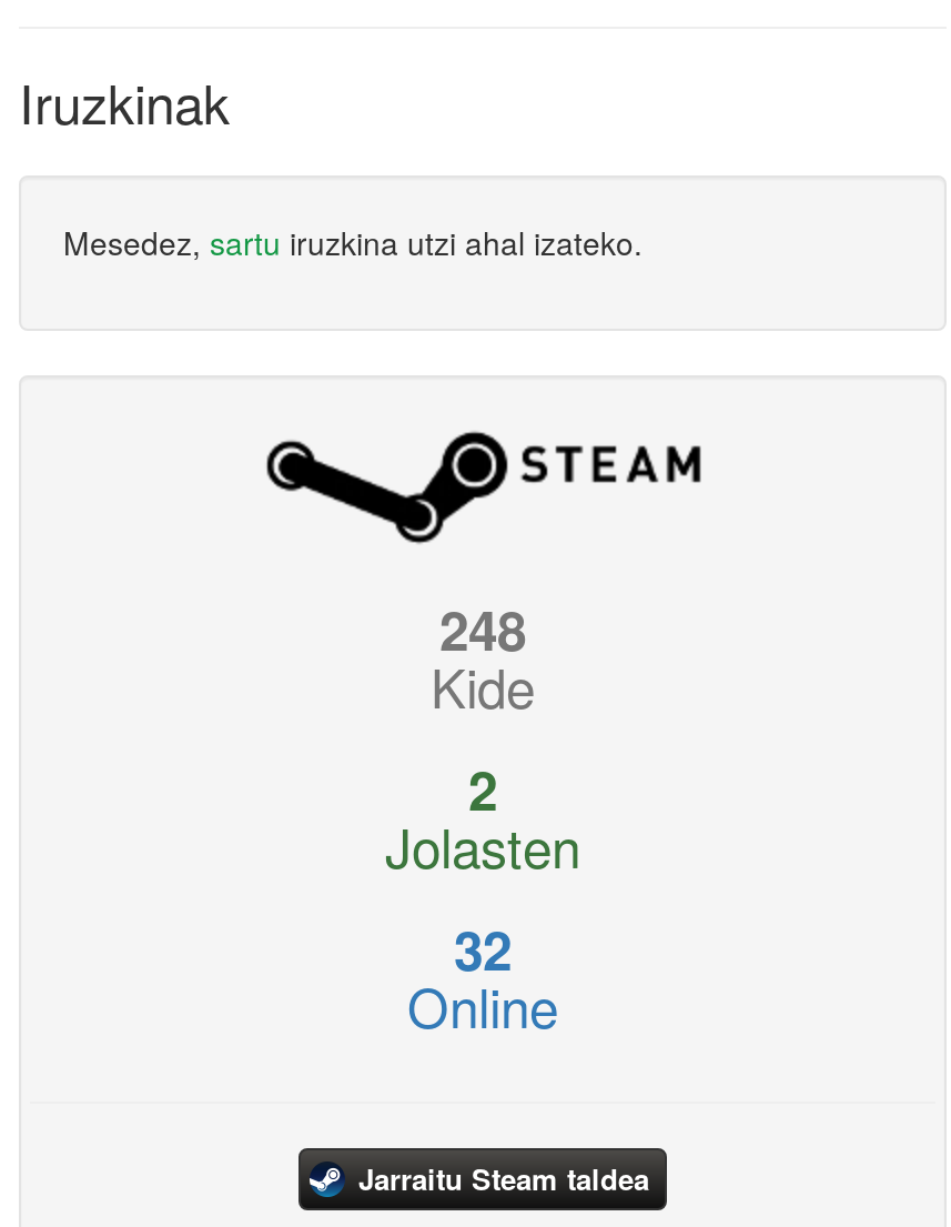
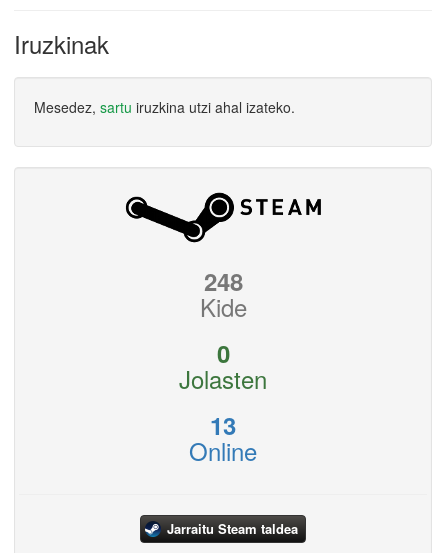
- 2
+ 0

- 32
+ 13
